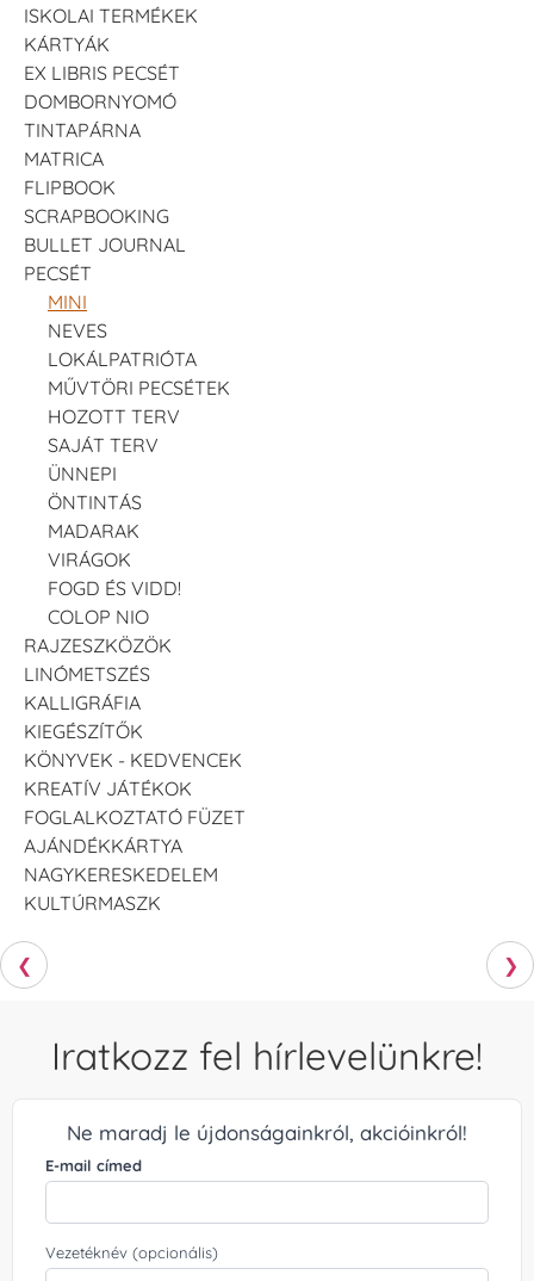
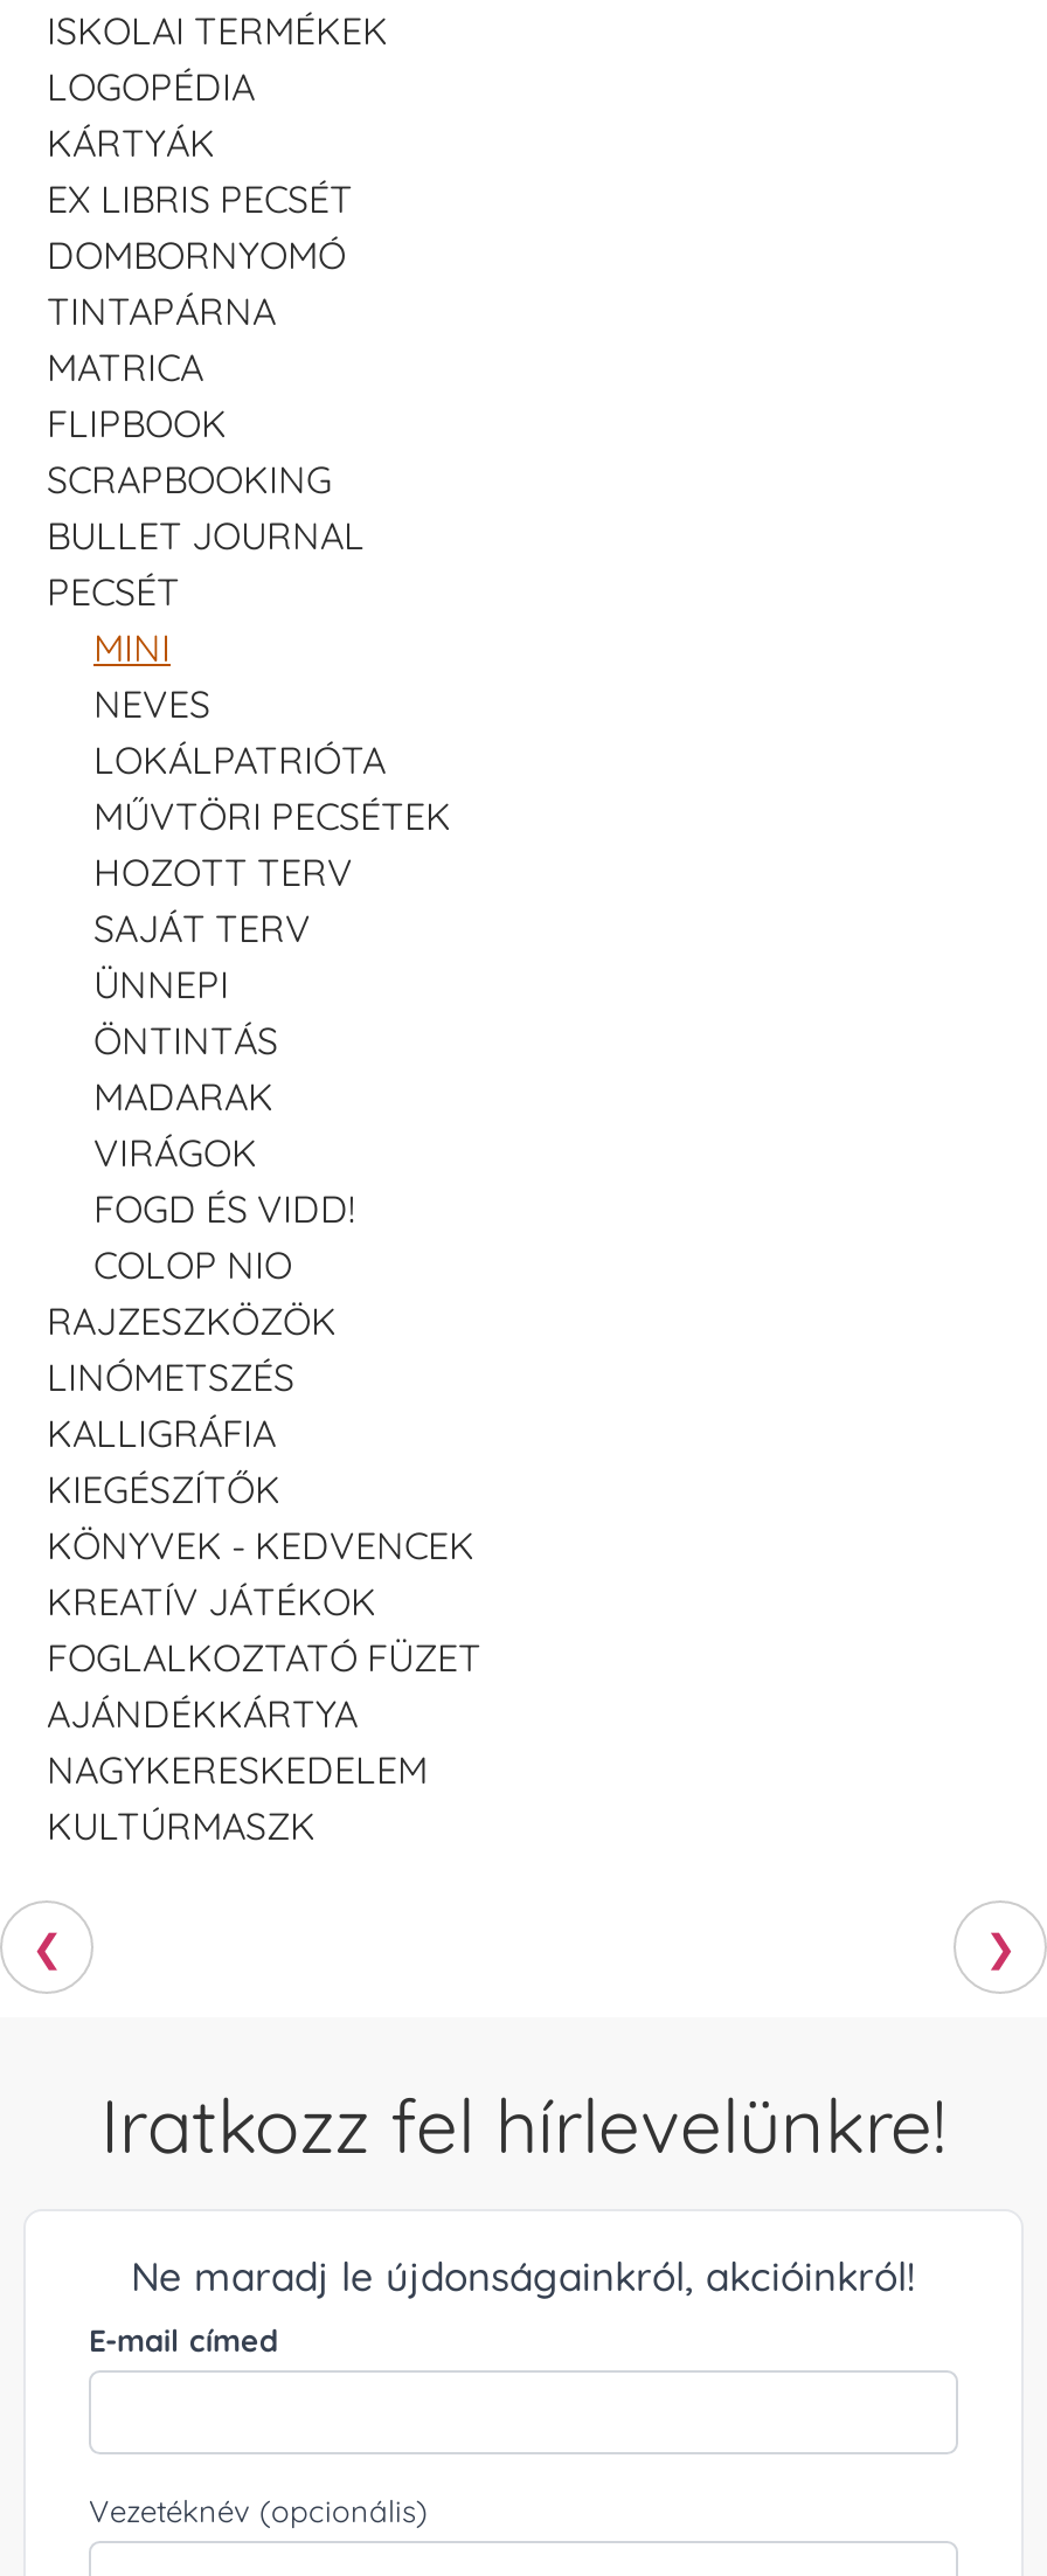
+ LOGOPÉDIA
